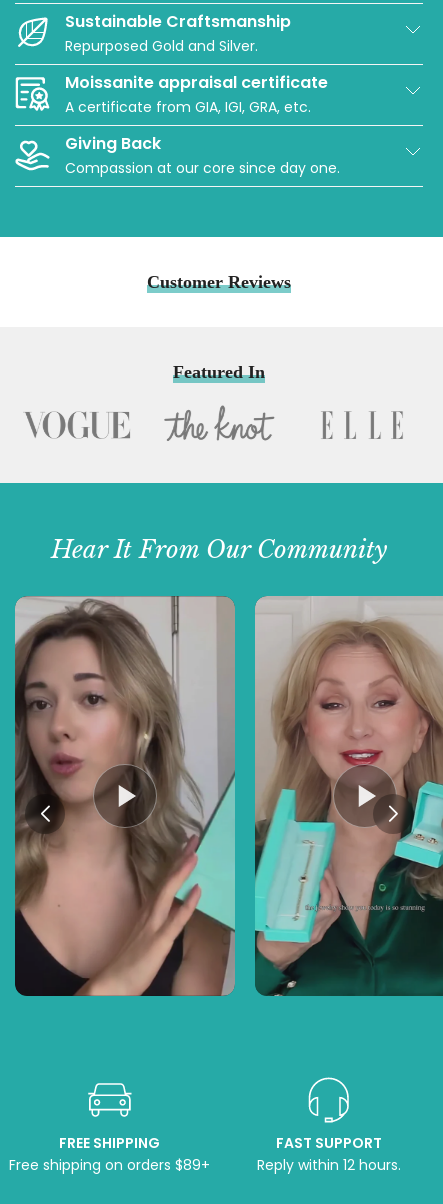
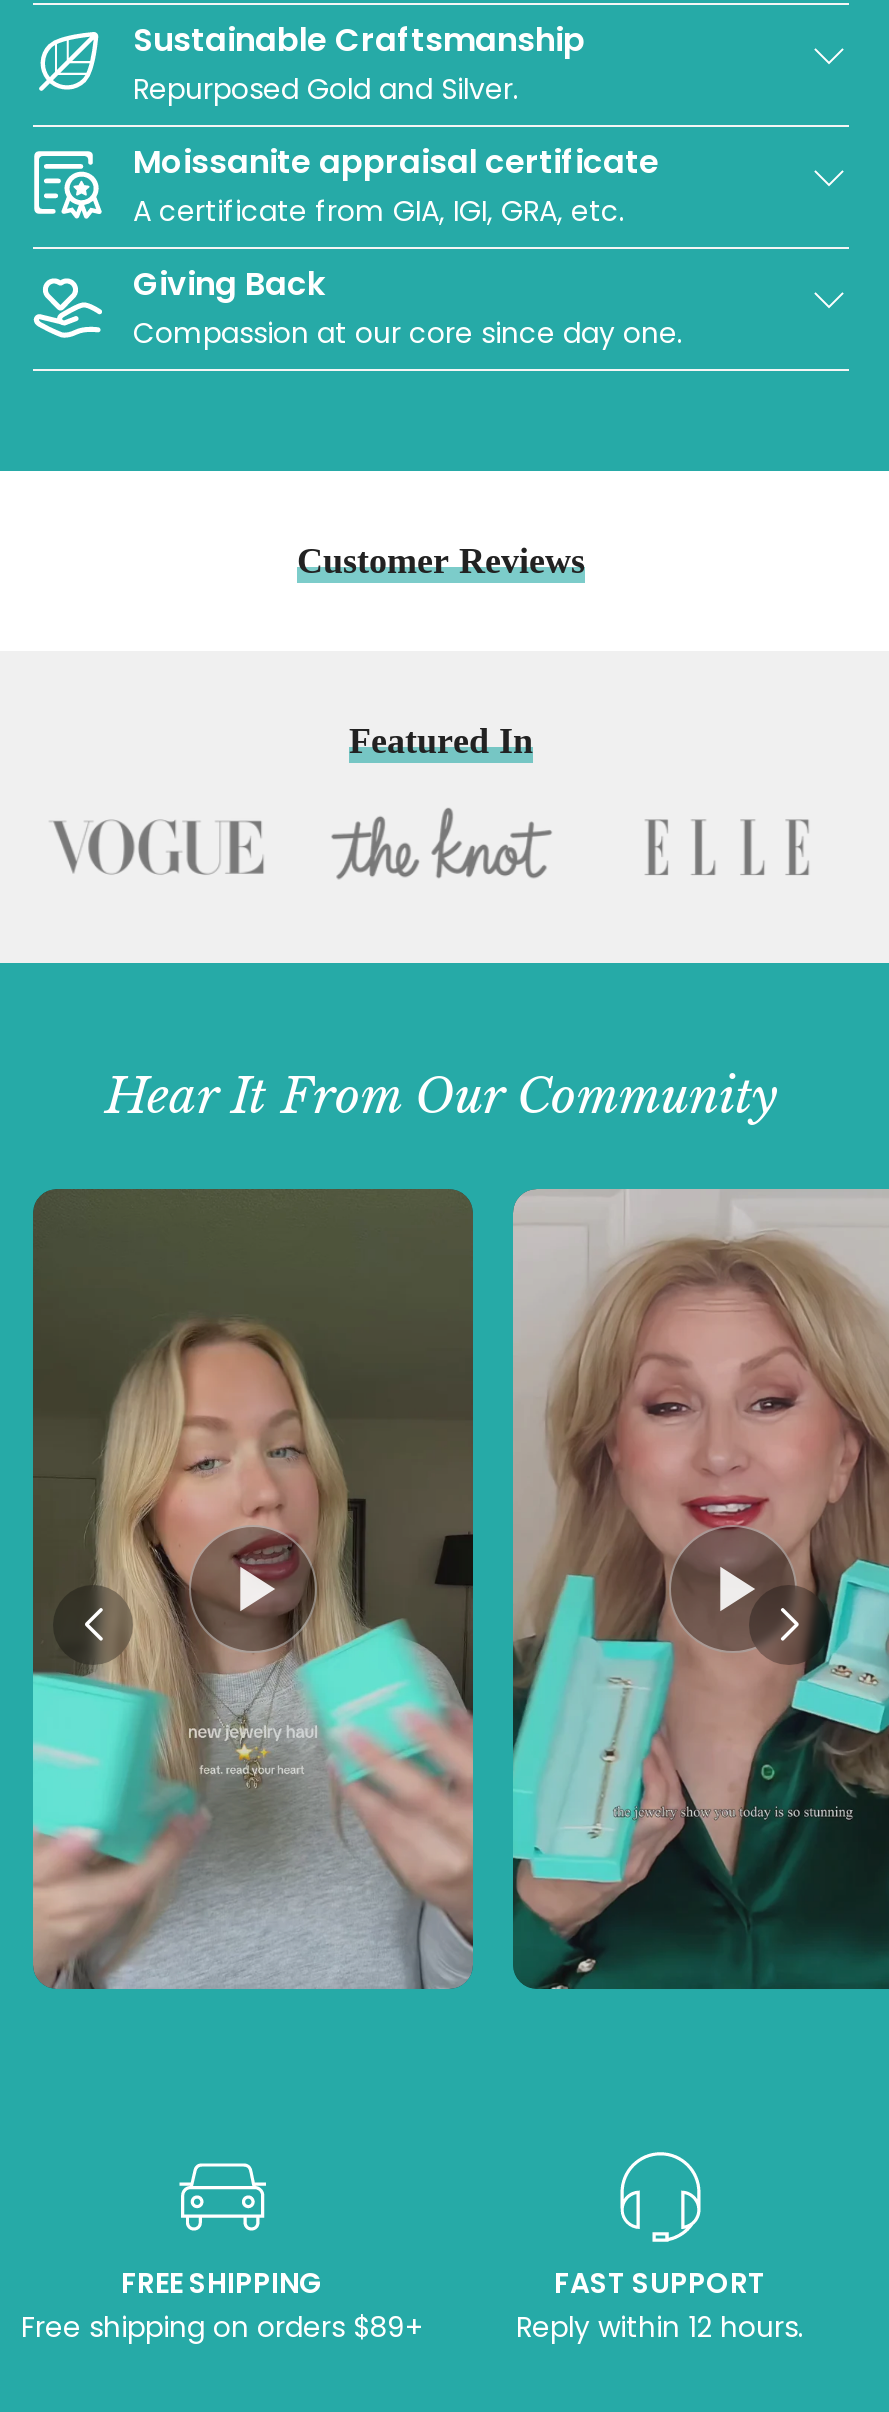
- [image]
+ [image]
